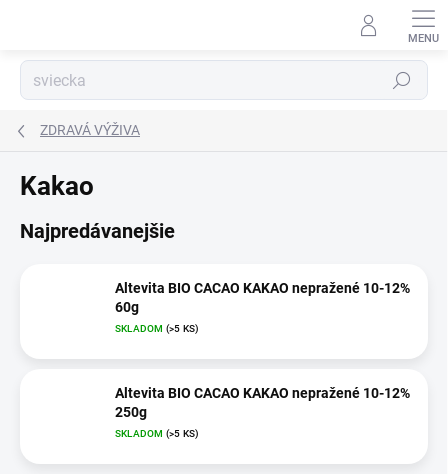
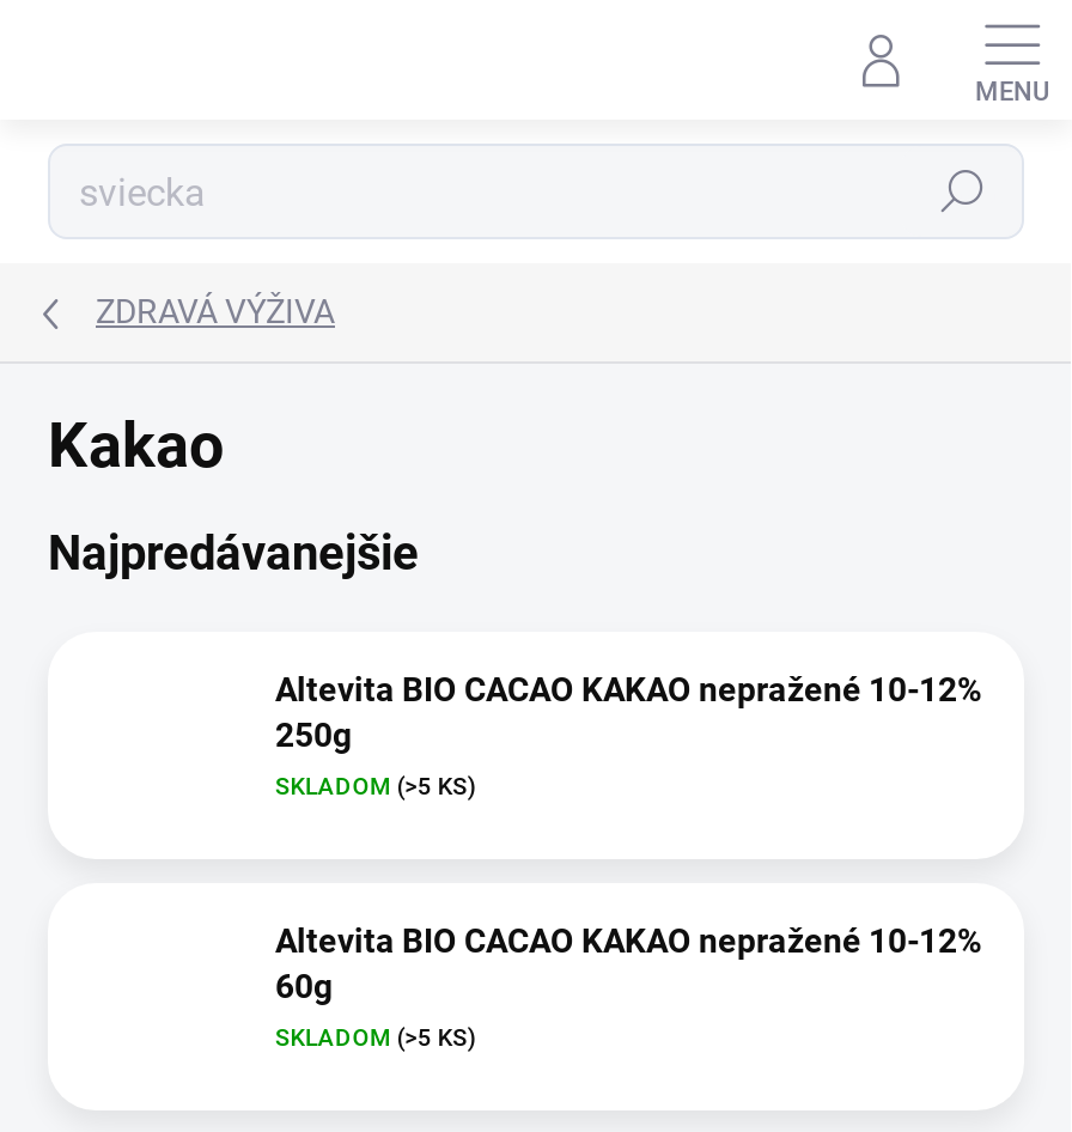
- 60g
+ 250g

- 250g
+ 60g
